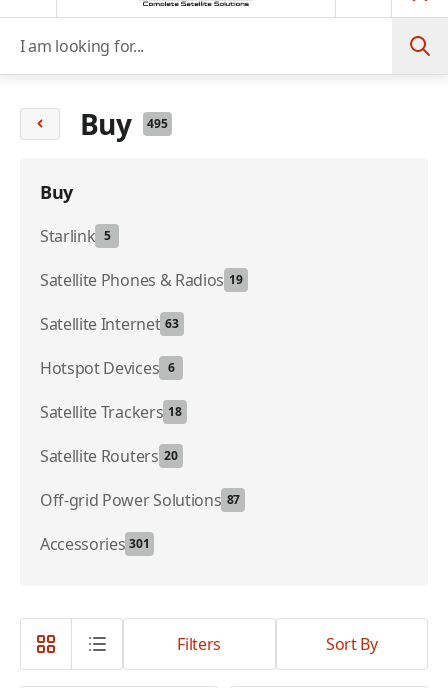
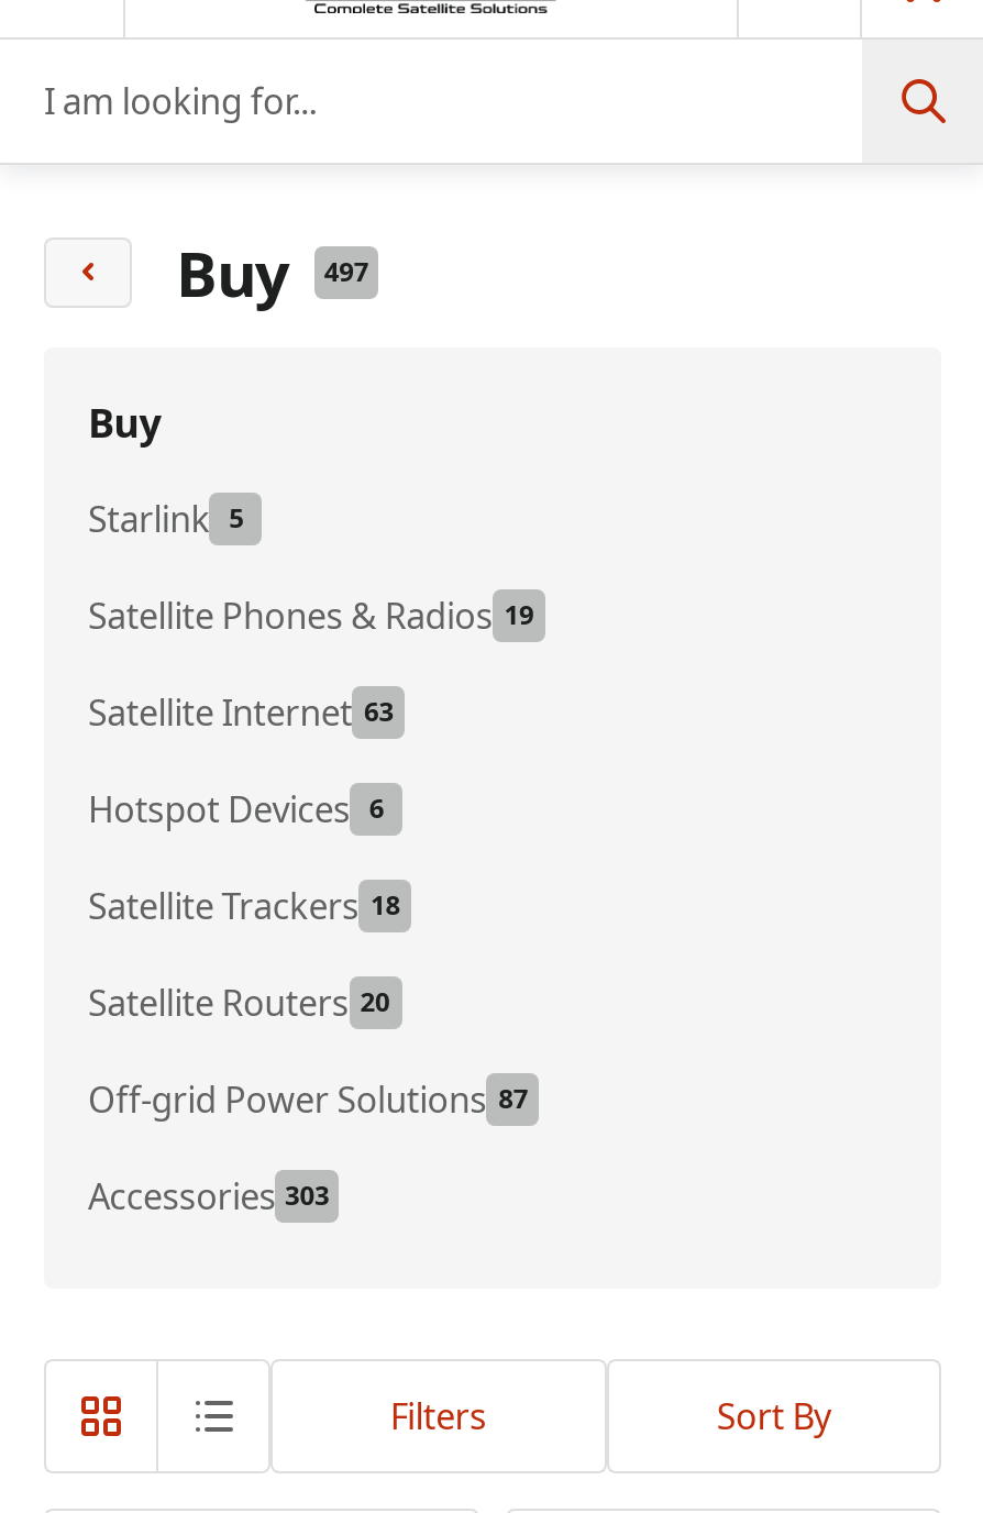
- Buy 495
+ Buy 497

- Accessories 301
+ Accessories 303
